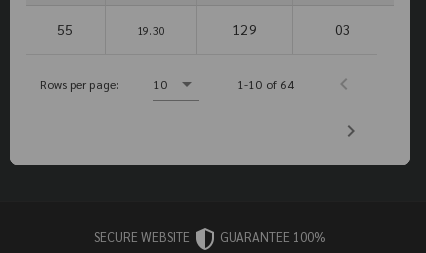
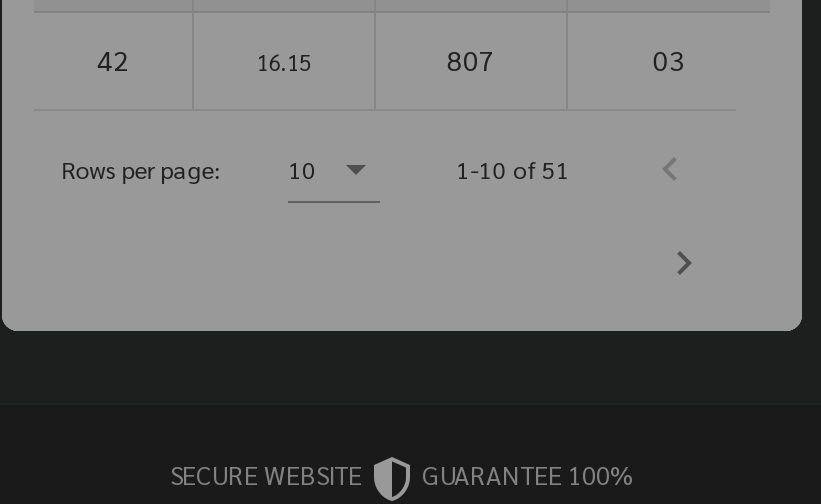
- 55
- 19.30
- 129
+ 42
+ 16.15
+ 807

- 1-10 of 64
+ 1-10 of 51
